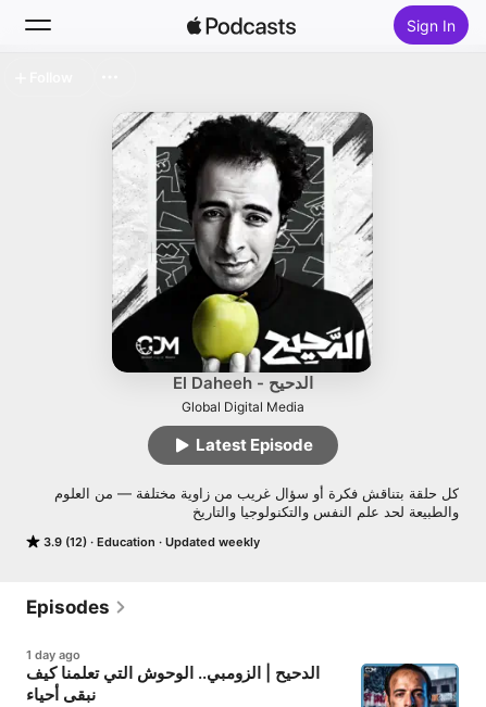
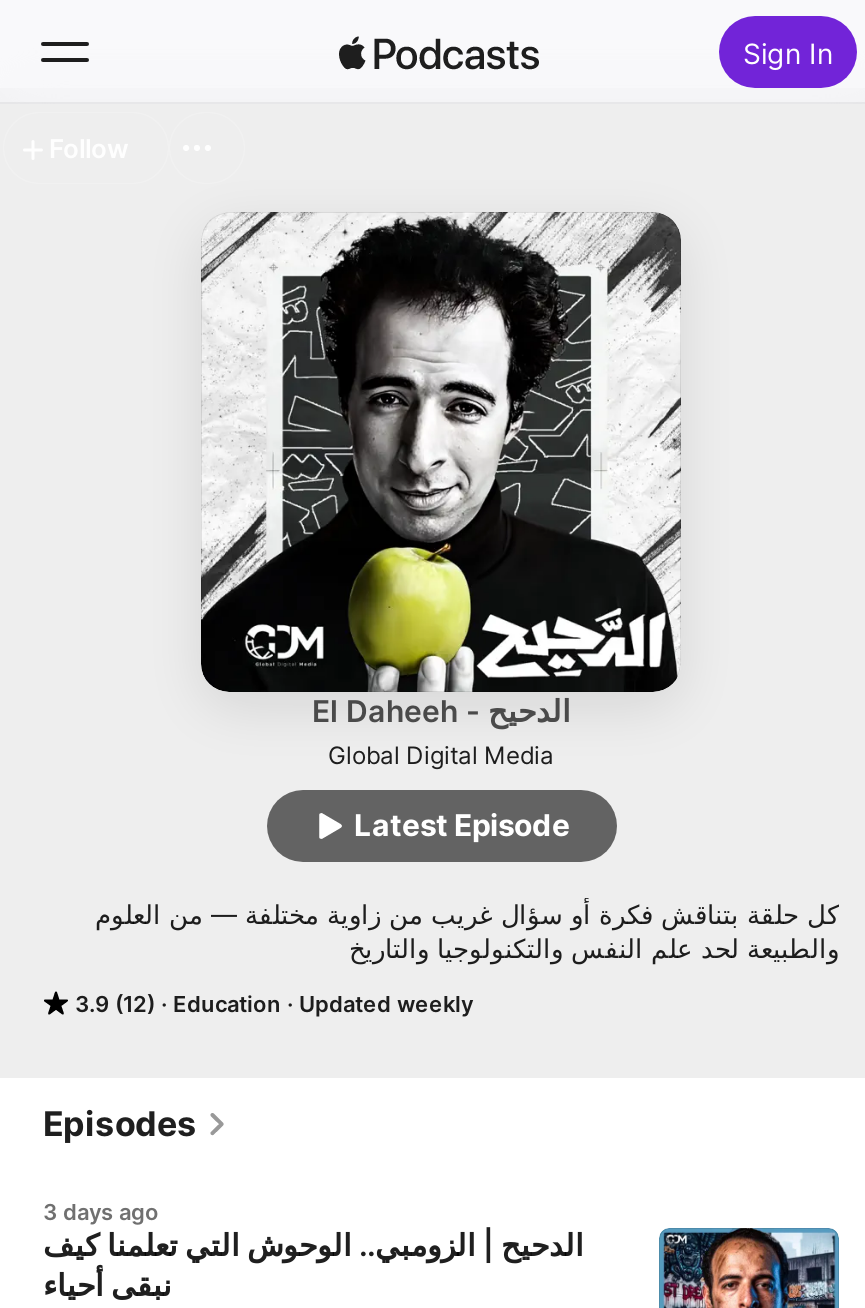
- 1 day ago
+ 3 days ago
